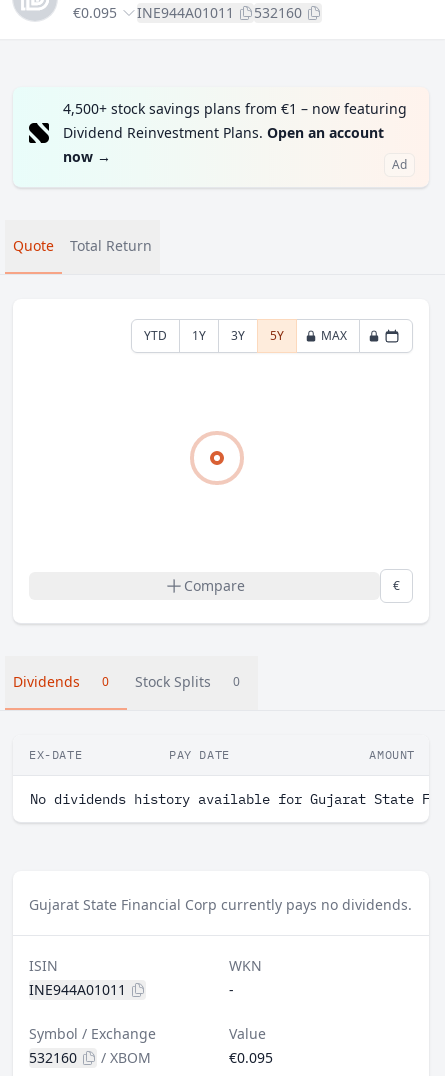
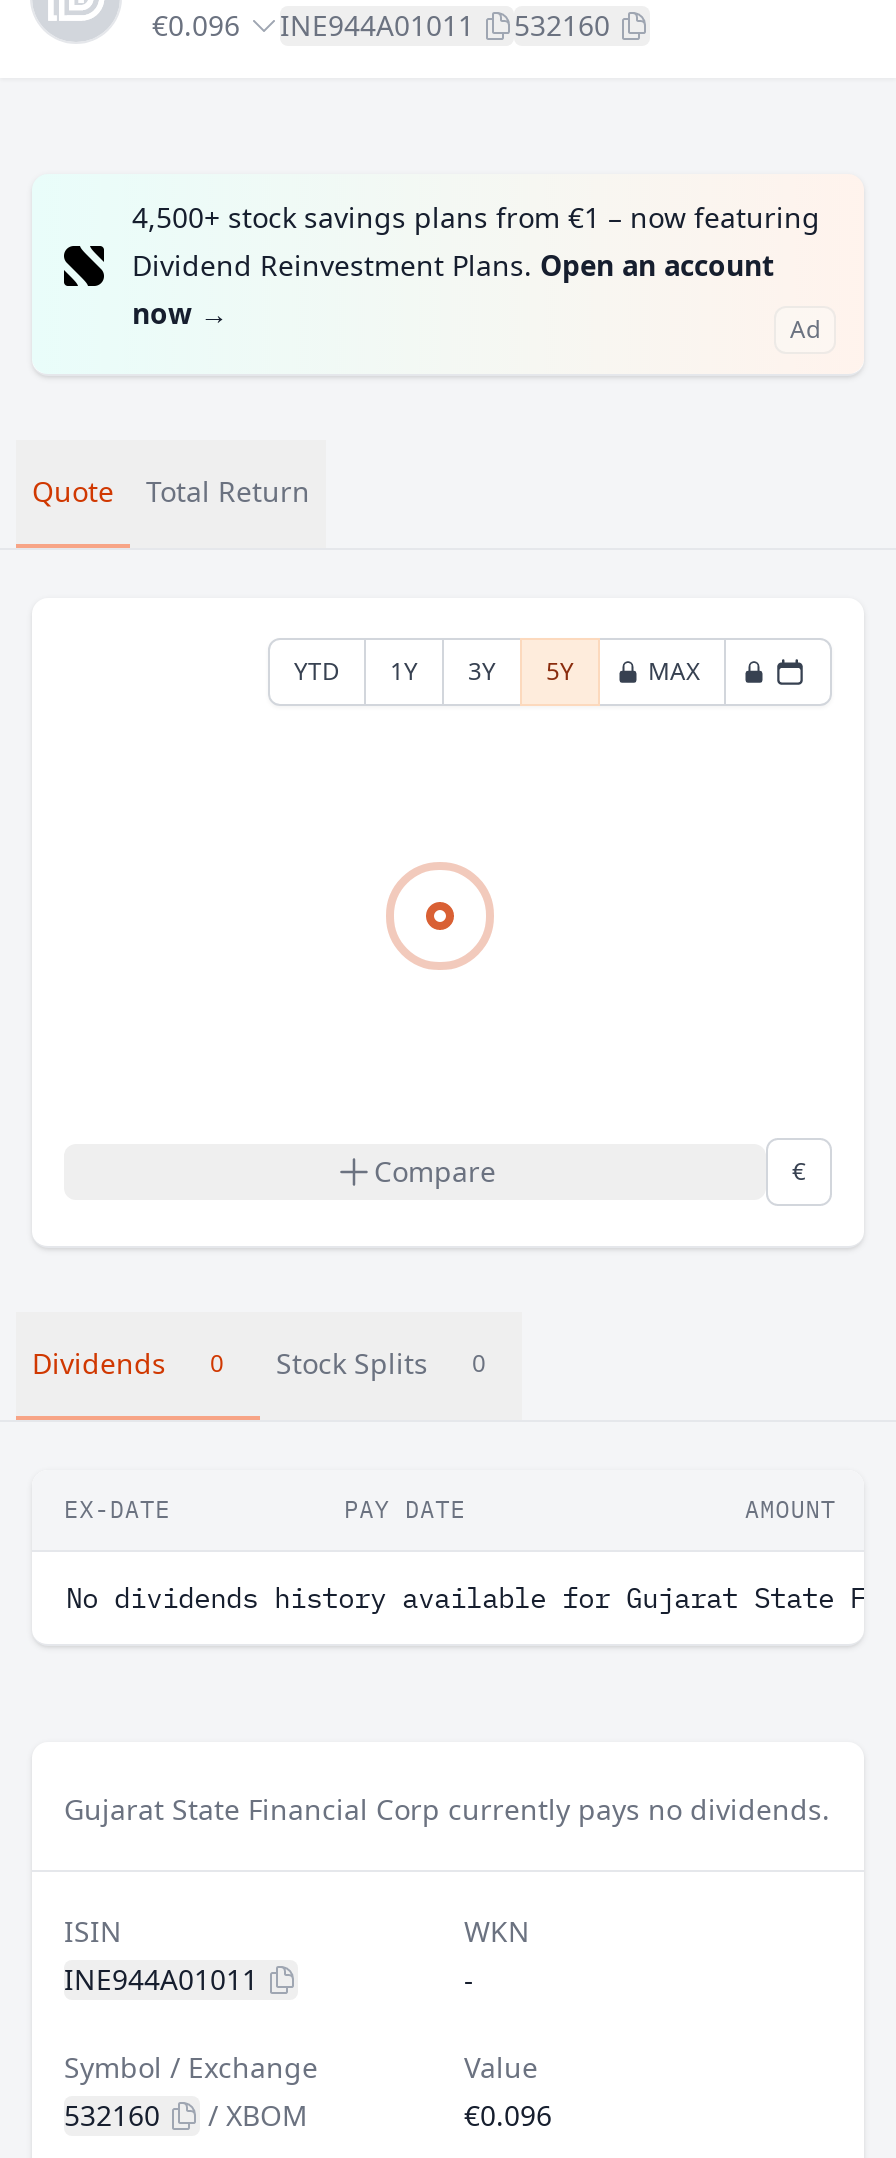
- €0.095 INE944A01011 532160
+ €0.096 INE944A01011 532160

- €0.095
+ €0.096
